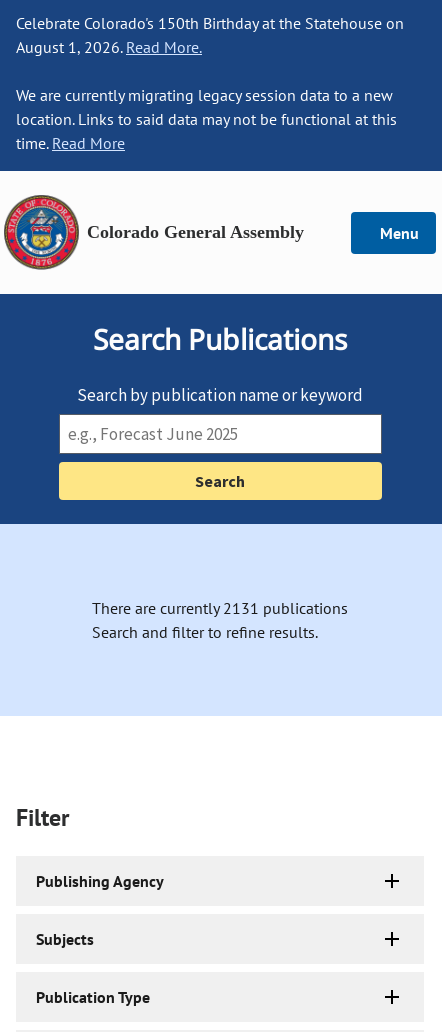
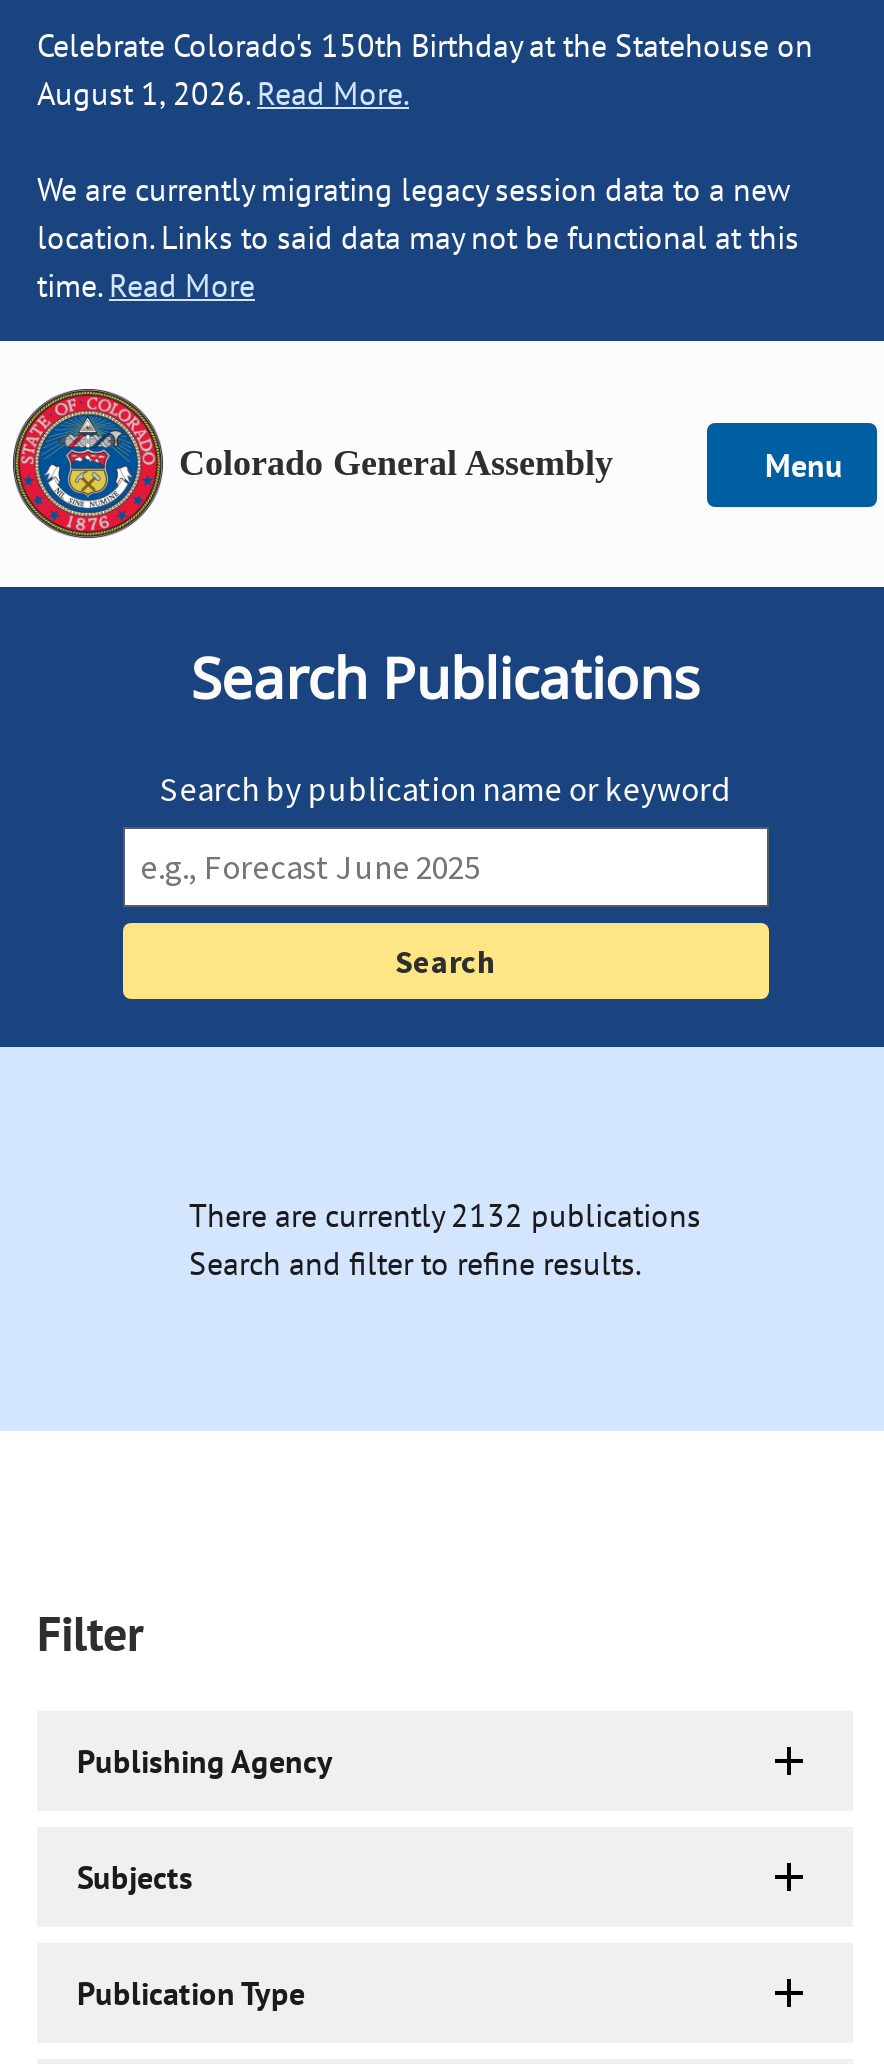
- There are currently 2131 publications
+ There are currently 2132 publications
